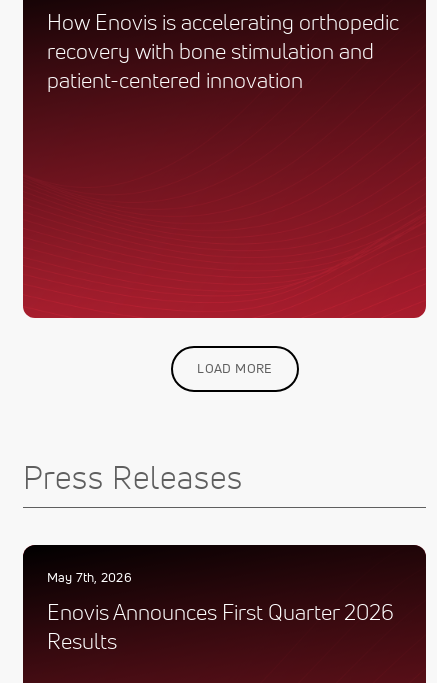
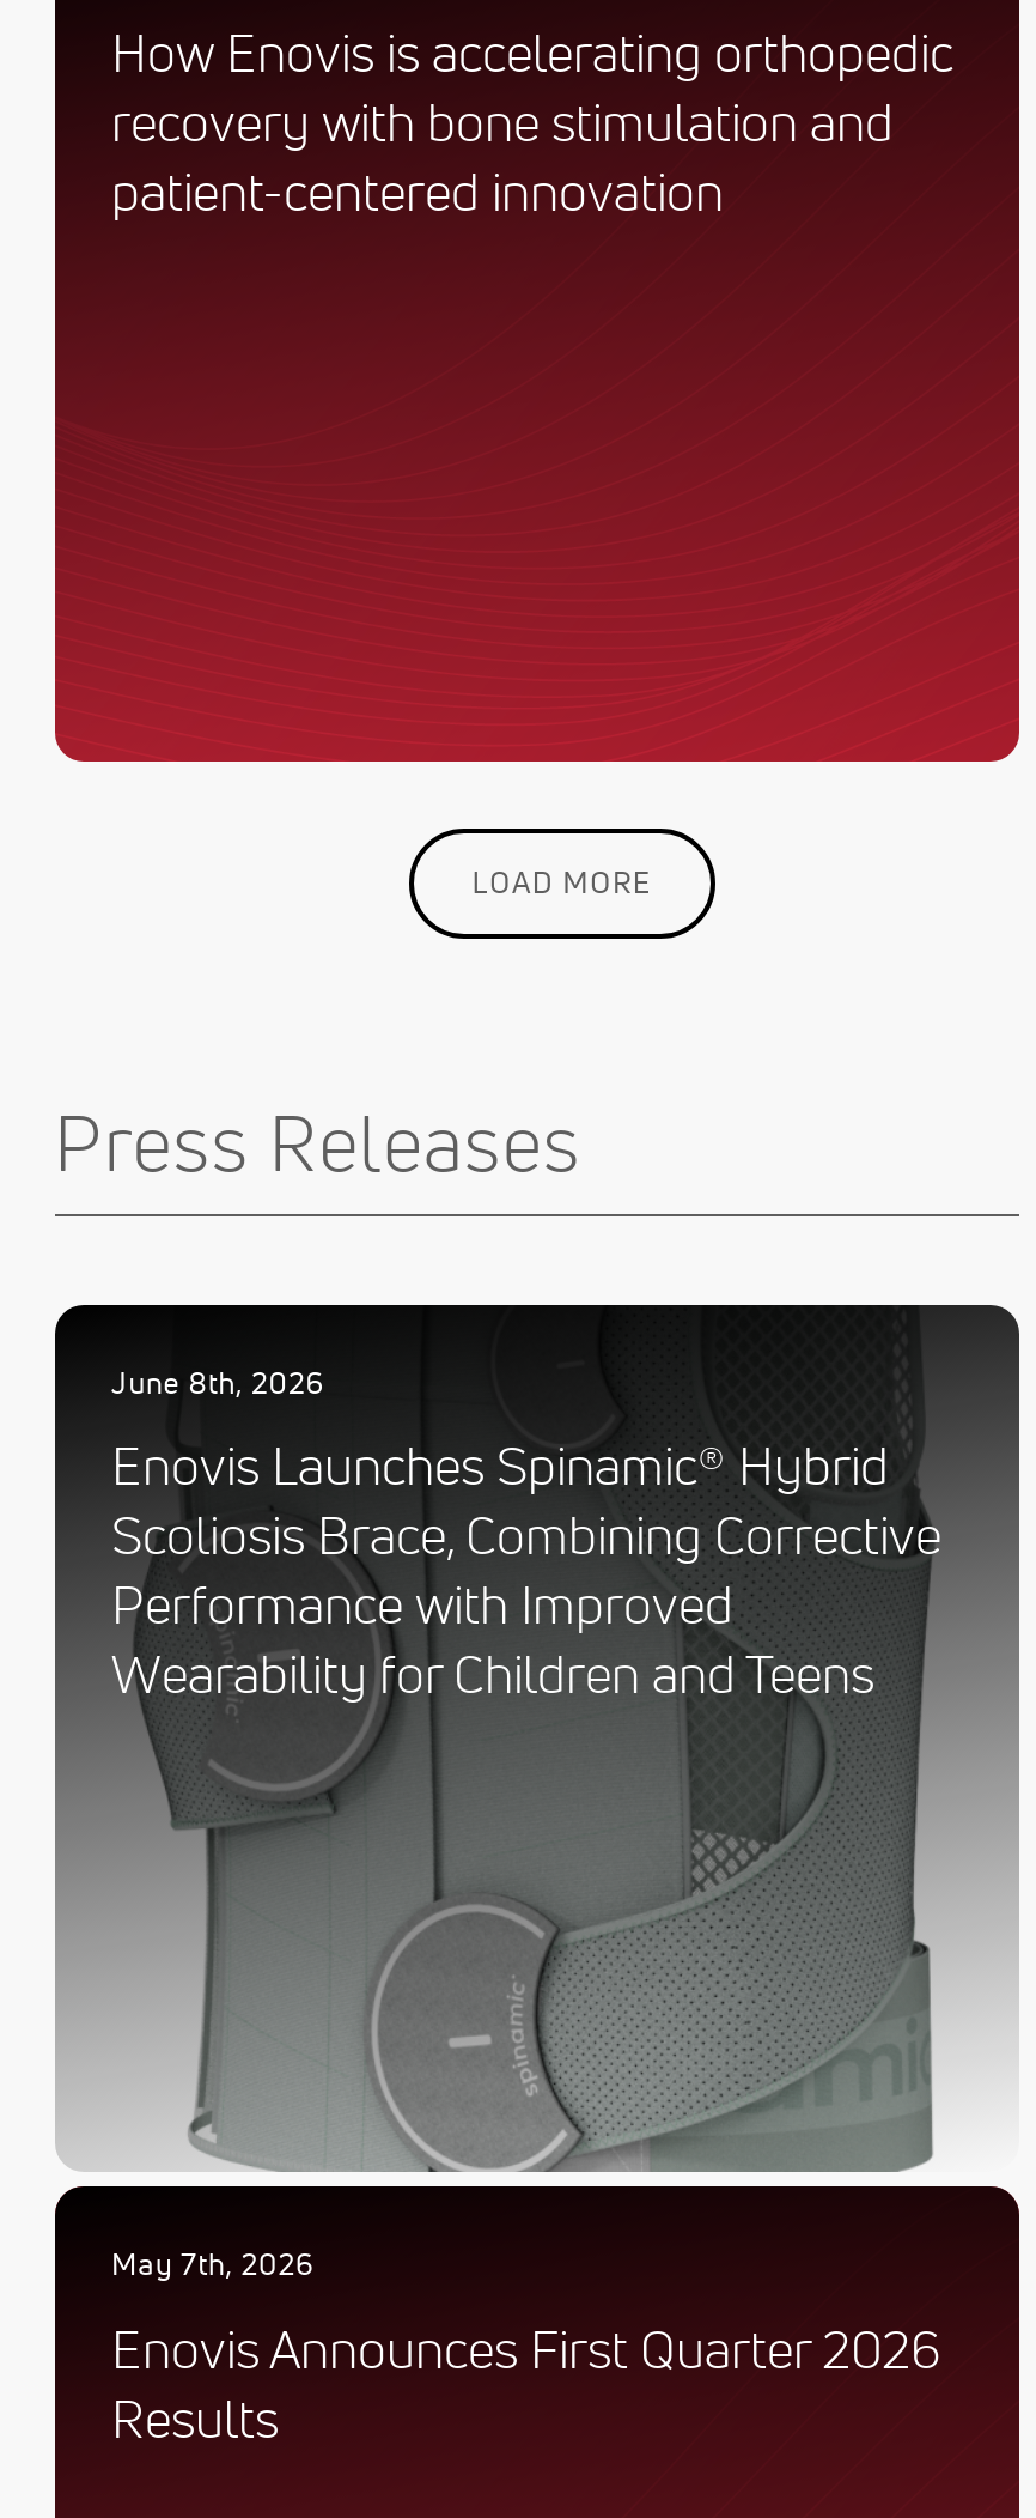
+ [image]
+ June 8th, 2026
+ Enovis Launches Spinamic® Hybrid
+ Scoliosis Brace, Combining Corrective
+ Performance with Improved
+ Wearability for Children and Teens
